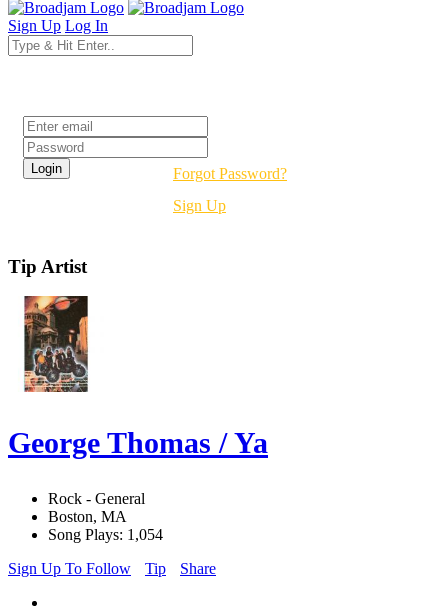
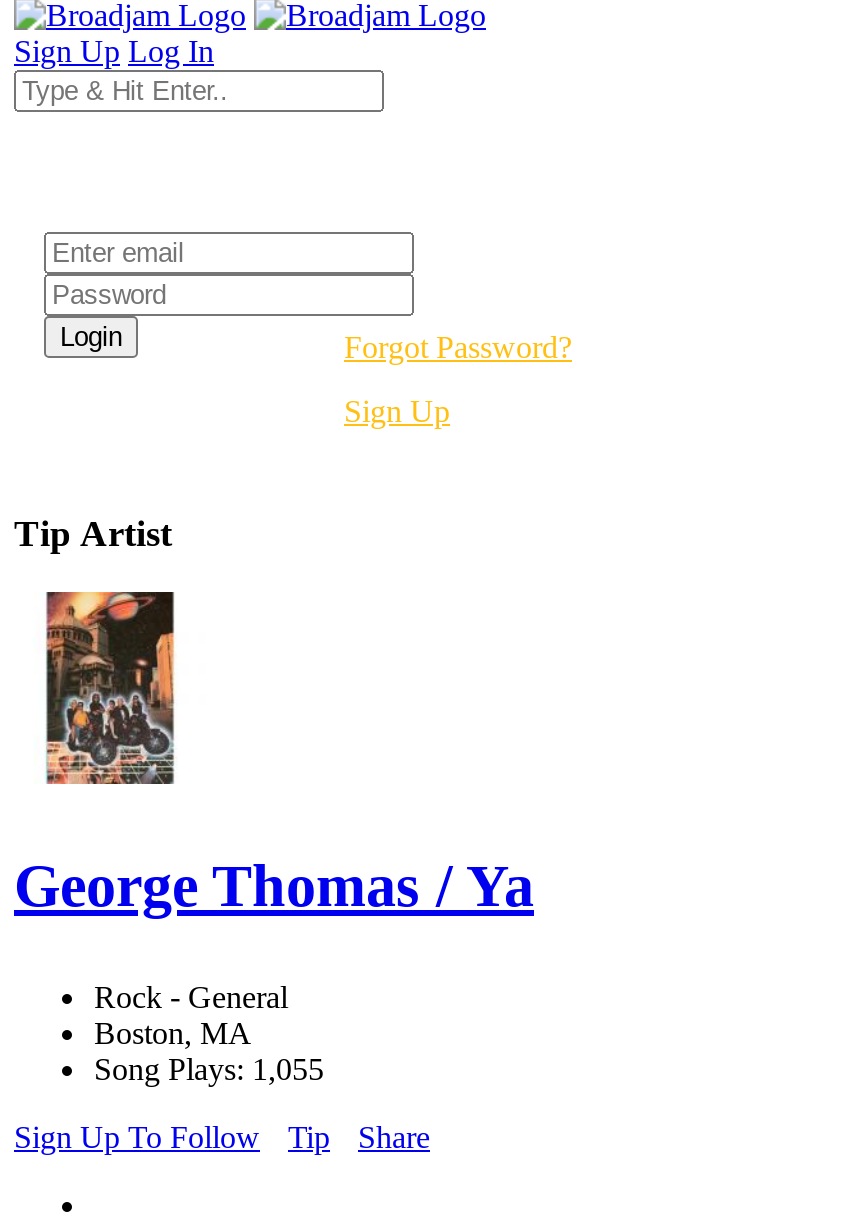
- Song Plays: 1,054
+ Song Plays: 1,055
